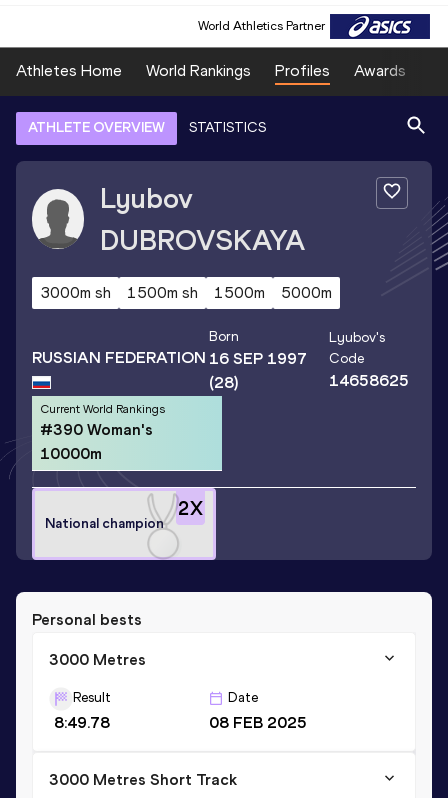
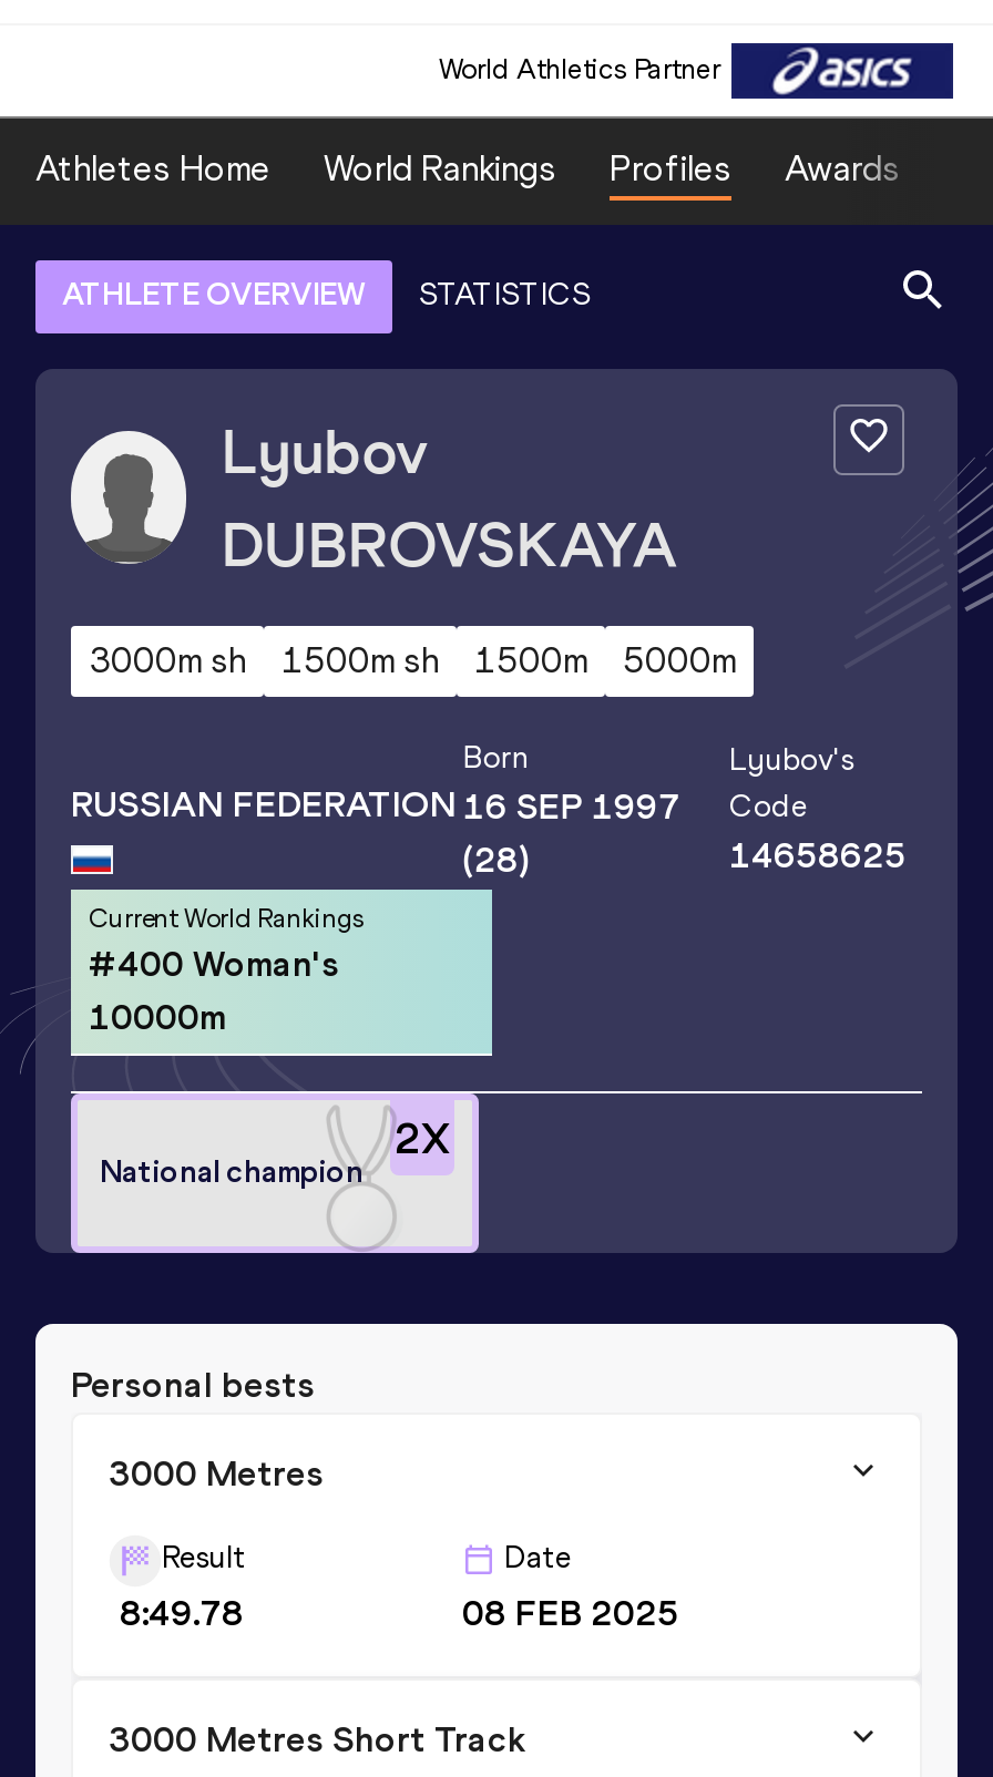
- #390 Woman's
+ #400 Woman's
